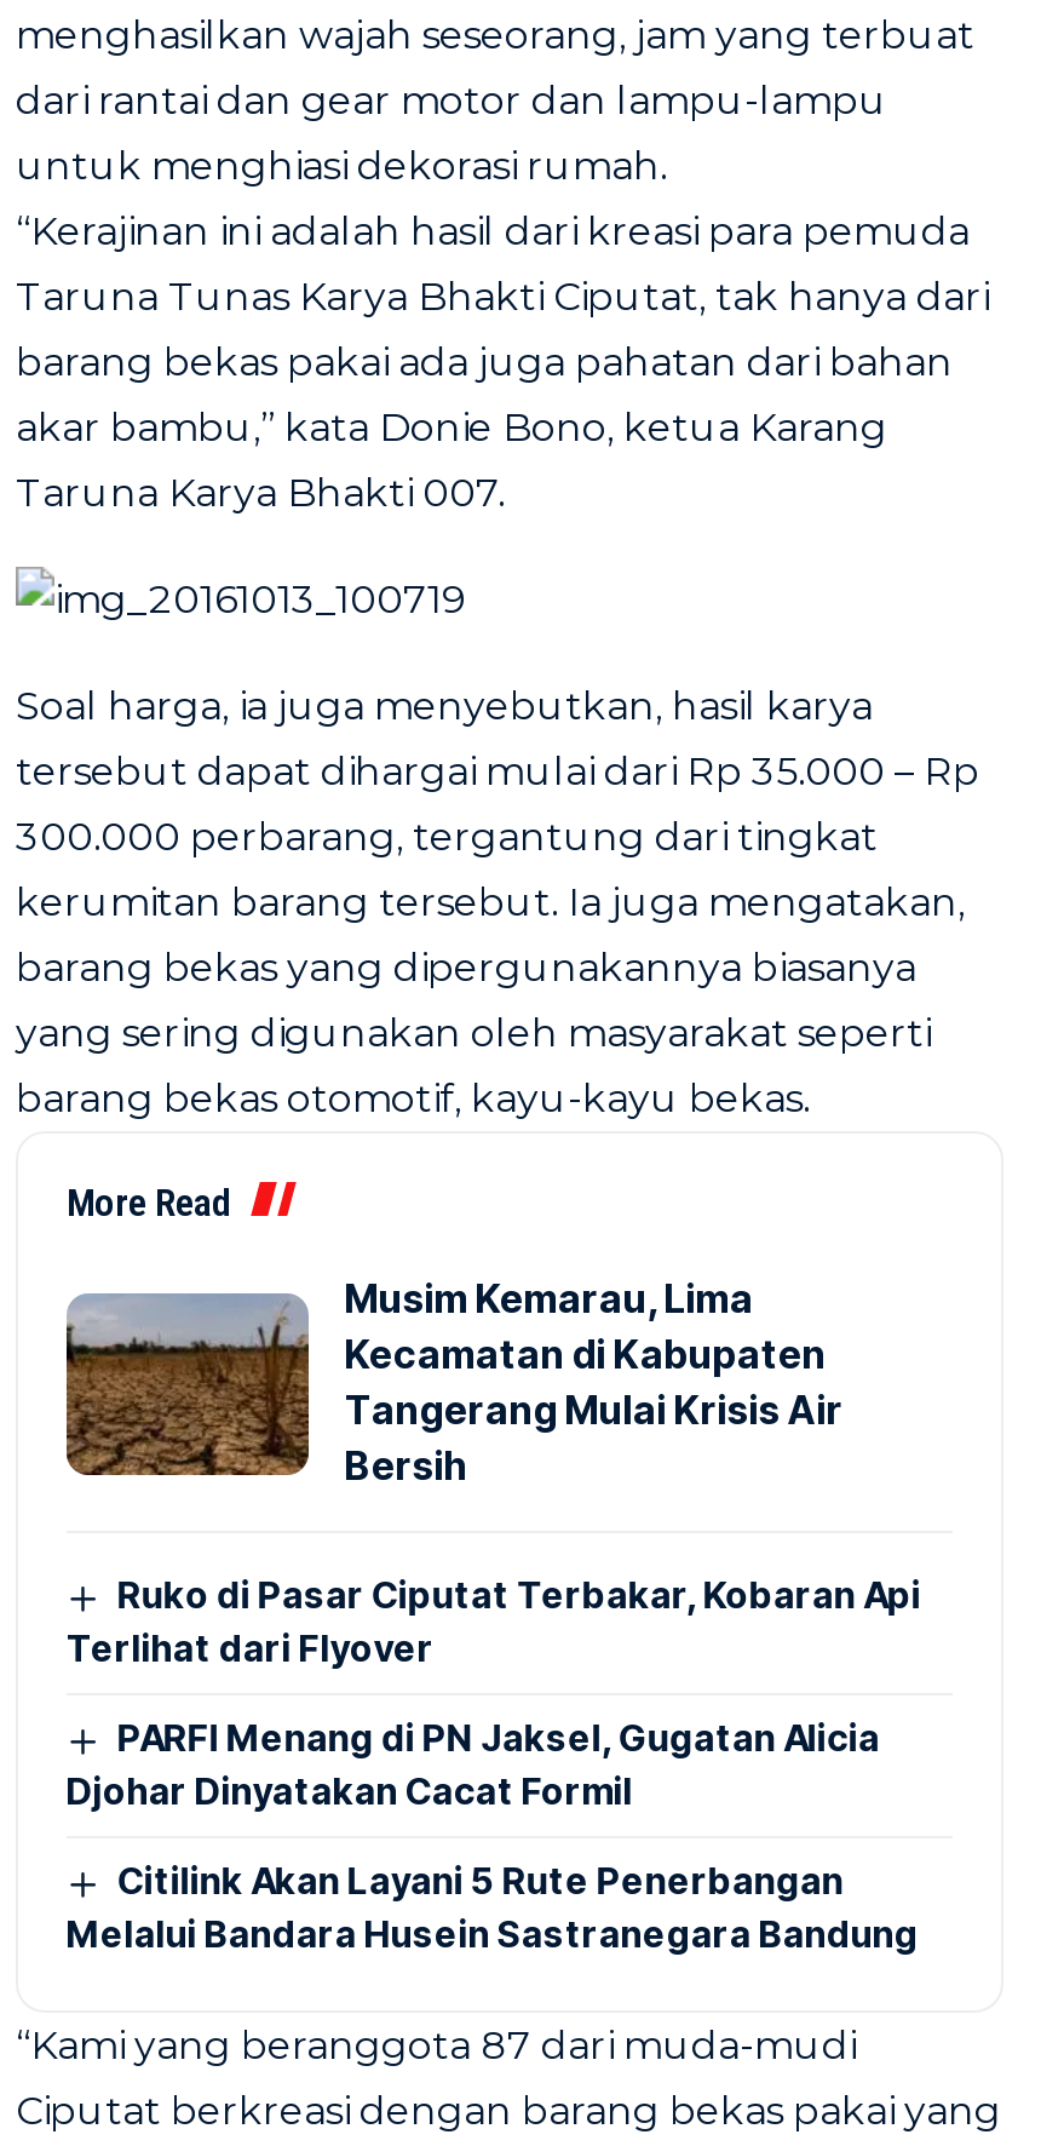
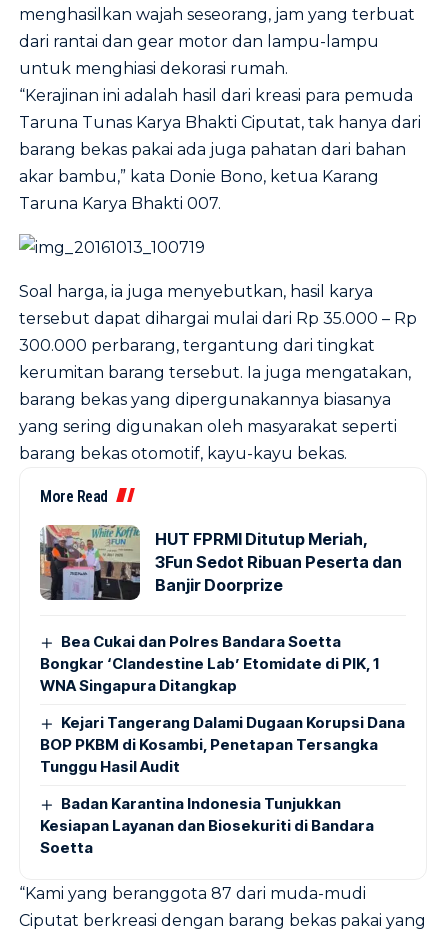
- [image]
- Musim Kemarau, Lima
- Kecamatan di Kabupaten
- Tangerang Mulai Krisis Air
- Bersih
+ [image]
+ HUT FPRMI Ditutup Meriah,
+ 3Fun Sedot Ribuan Peserta dan
+ Banjir Doorprize

- Ruko di Pasar Ciputat Terbakar, Kobaran Api
- Terlihat dari Flyover
+ Bea Cukai dan Polres Bandara Soetta
+ Bongkar ‘Clandestine Lab’ Etomidate di PIK, 1
+ WNA Singapura Ditangkap

- PARFI Menang di PN Jaksel, Gugatan Alicia
- Djohar Dinyatakan Cacat Formil
+ Kejari Tangerang Dalami Dugaan Korupsi Dana
+ BOP PKBM di Kosambi, Penetapan Tersangka
+ Tunggu Hasil Audit

- Citilink Akan Layani 5 Rute Penerbangan
- Melalui Bandara Husein Sastranegara Bandung
+ Badan Karantina Indonesia Tunjukkan
+ Kesiapan Layanan dan Biosekuriti di Bandara
+ Soetta
